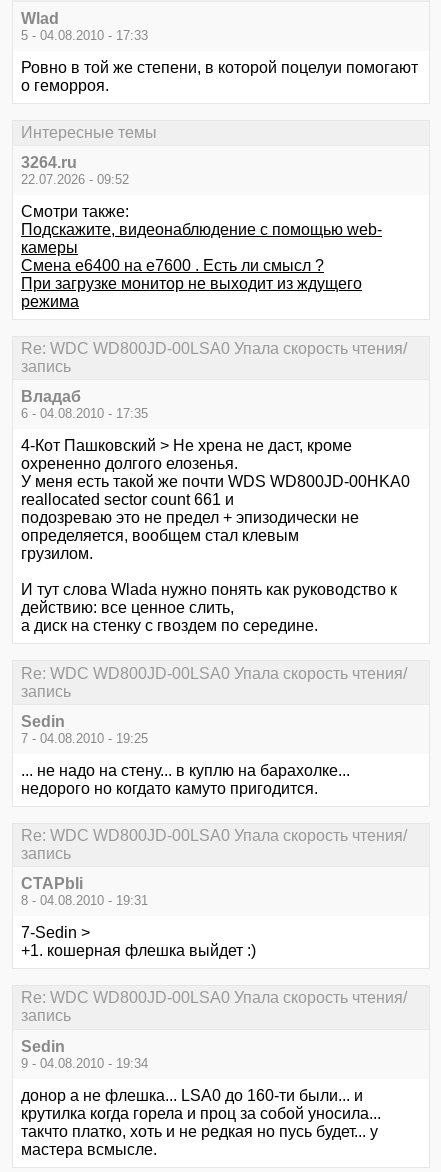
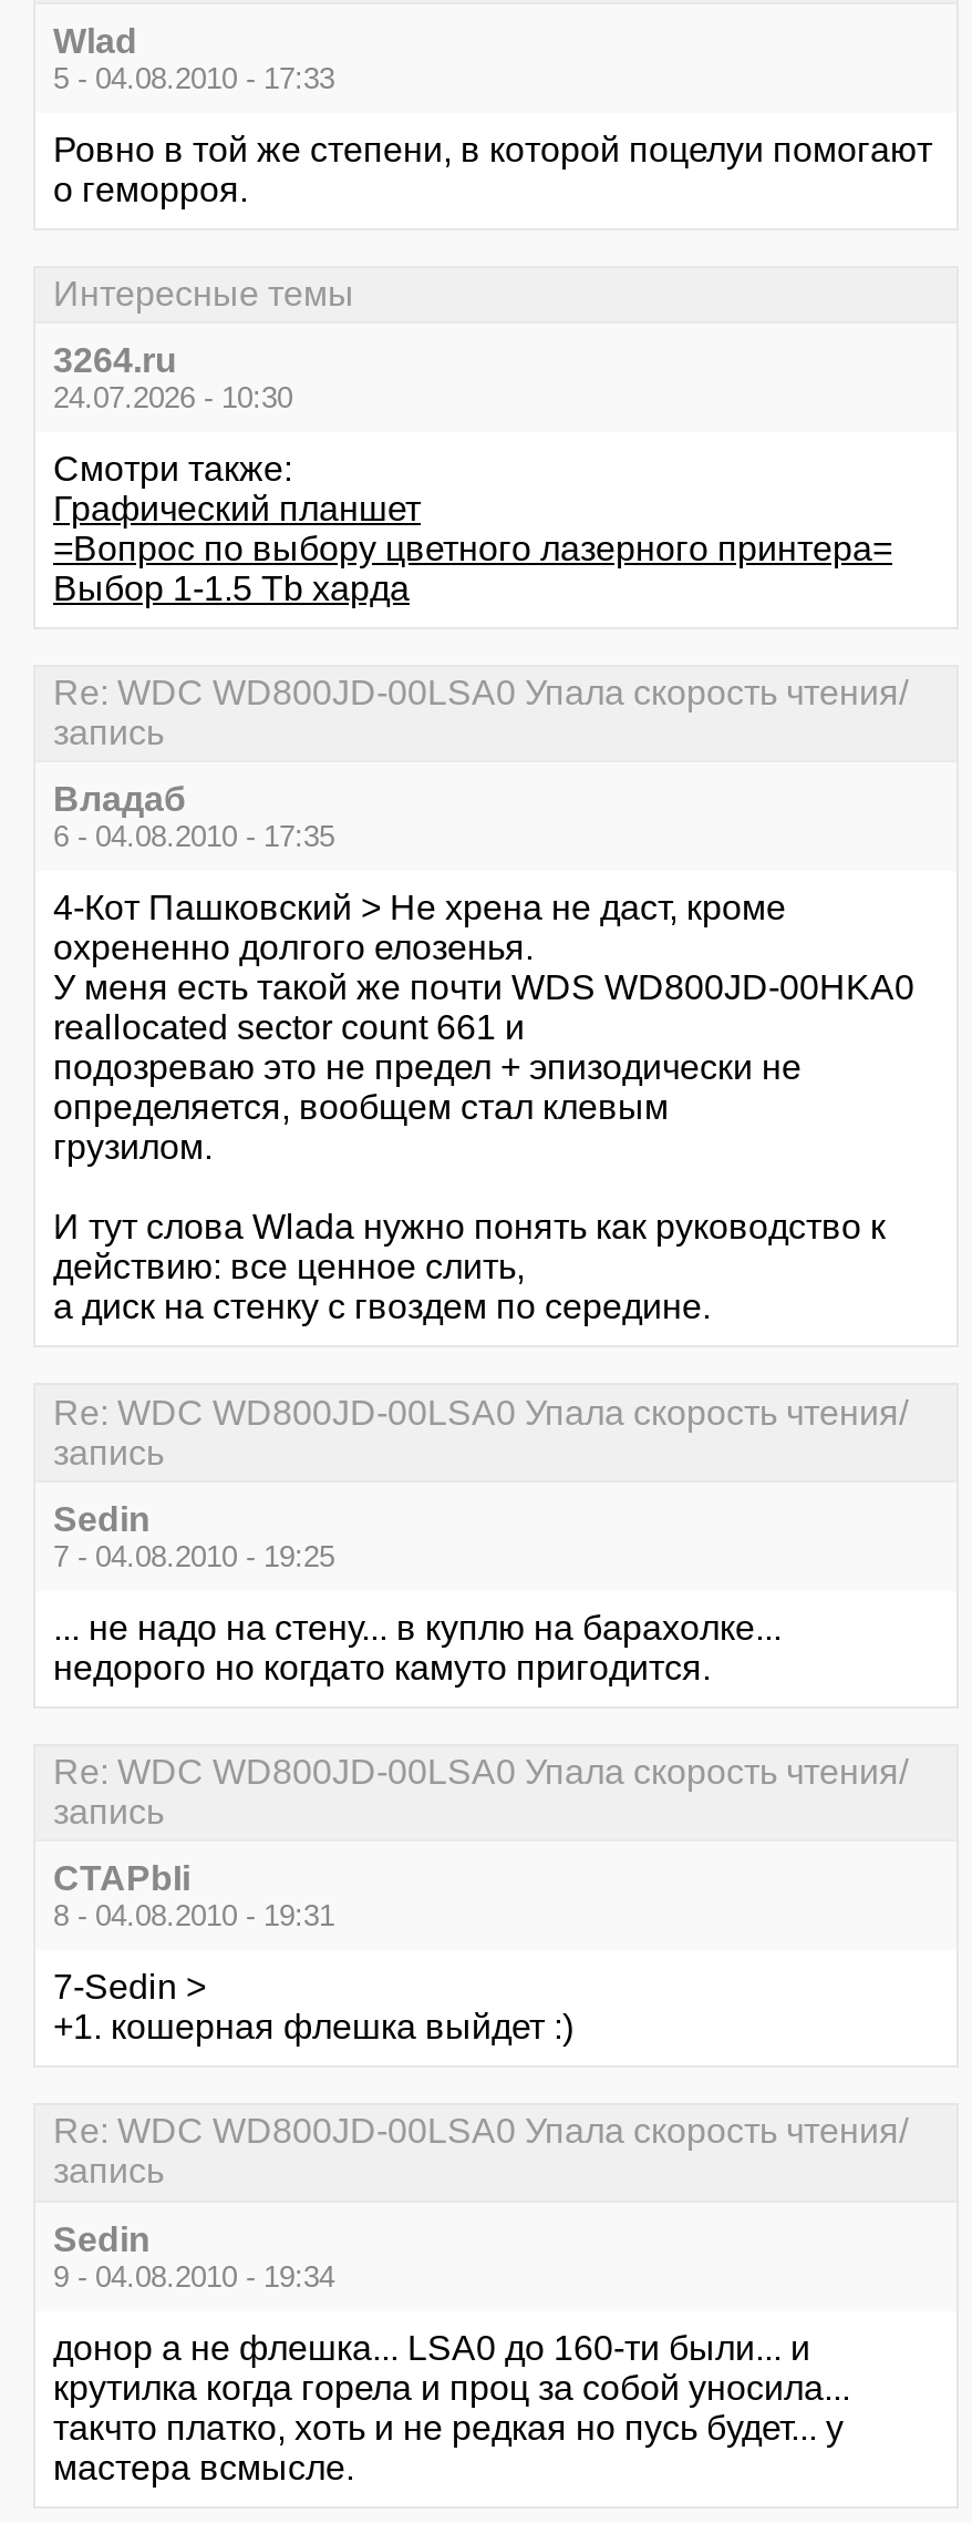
- 22.07.2026 - 09:52
+ 24.07.2026 - 10:30

- Подскажите, видеонаблюдение с помощью web-
- камеры
- Смена е6400 на е7600 . Есть ли смысл ?
- При загрузке монитор не выходит из ждущего
- режима
+ Графический планшет
+ =Вопрос по выбору цветного лазерного принтера=
+ Выбор 1-1.5 Tb харда
